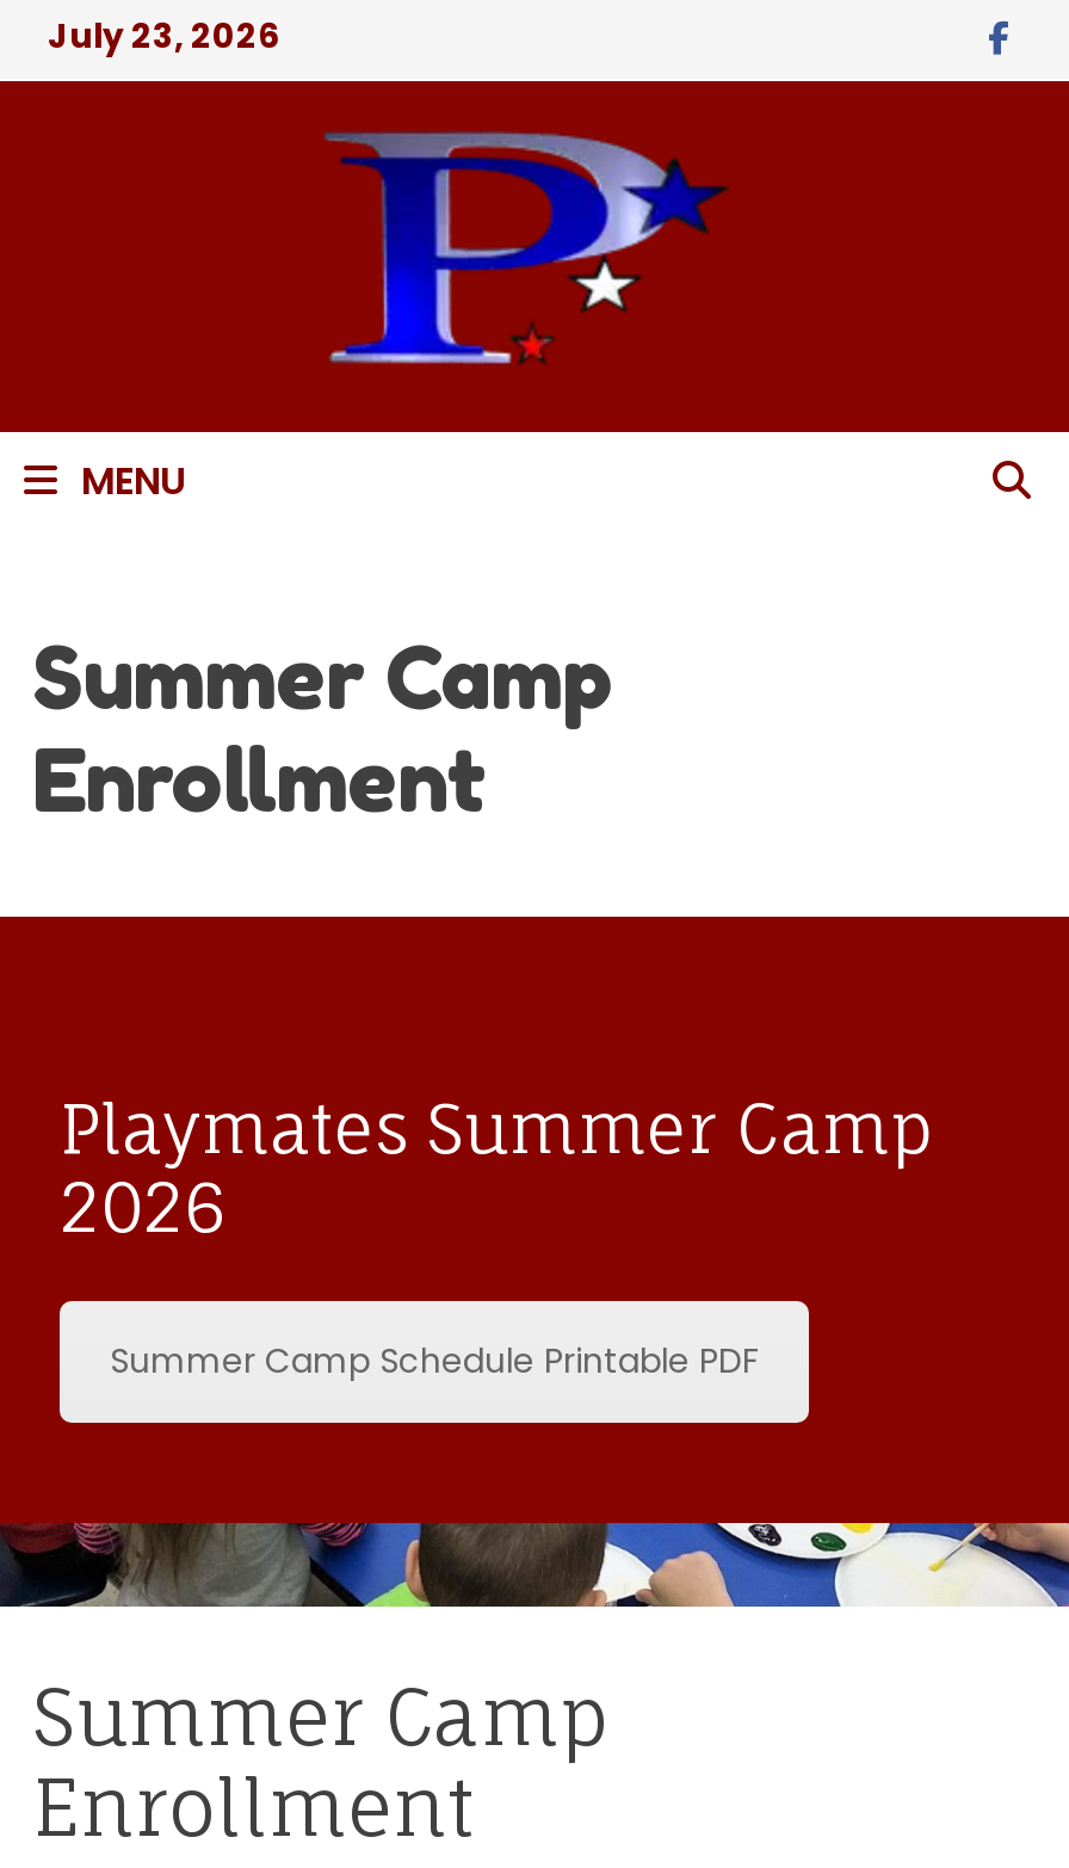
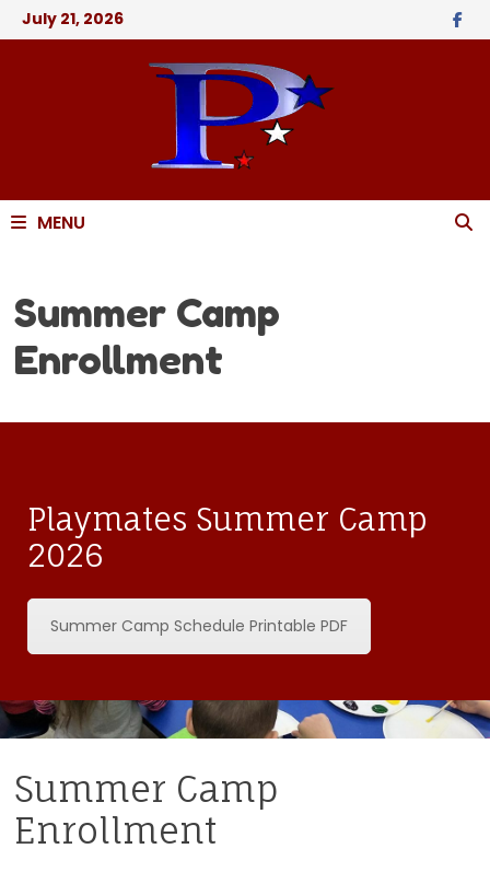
- July 23, 2026
+ July 21, 2026
